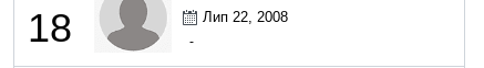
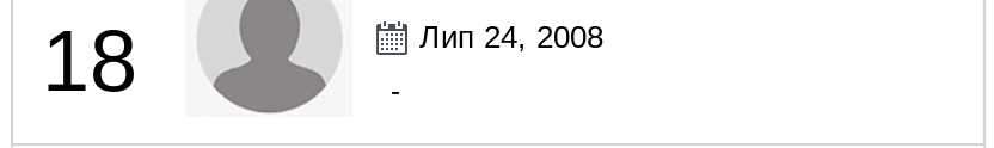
- Лип 22, 2008
+ Лип 24, 2008
